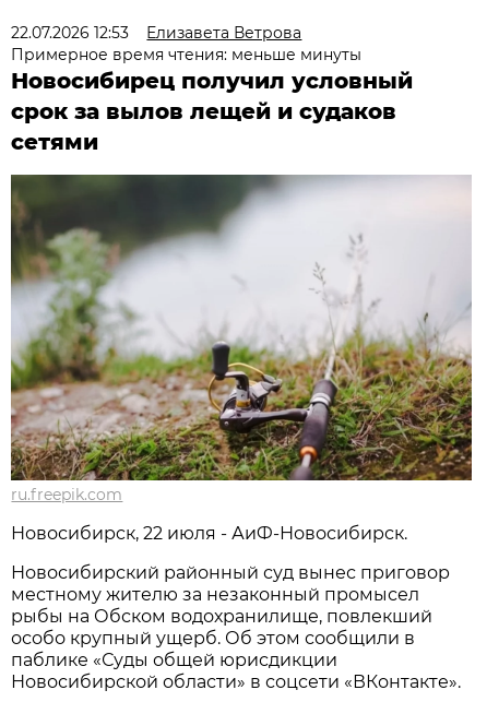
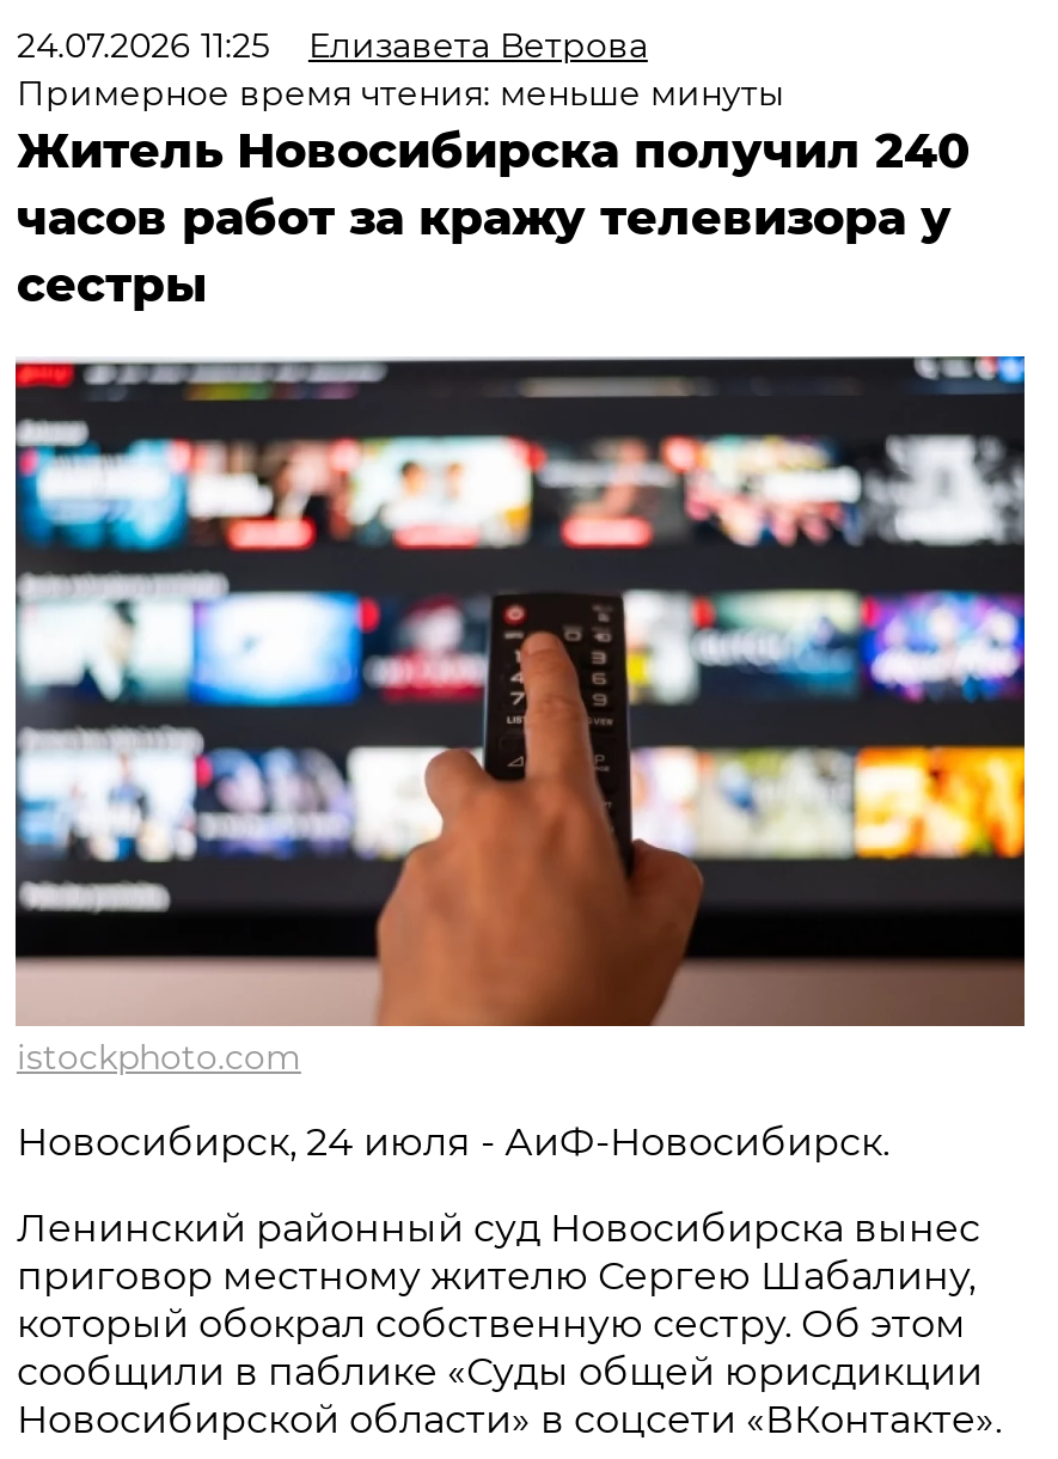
- 22.07.2026 12:53 Елизавета Ветрова
+ 24.07.2026 11:25 Елизавета Ветрова

- Новосибирец получил условный
- срок за вылов лещей и судаков
- сетями
+ Житель Новосибирска получил 240
+ часов работ за кражу телевизора у
+ сестры

- [image]
- ru.freepik.com
+ [image]
+ istockphoto.com

- Новосибирcк, 22 июля - АиФ-Новосибирск.
+ Новосибирcк, 24 июля - АиФ-Новосибирск.

- Новосибирский районный суд вынес приговор
- местному жителю за незаконный промысел
- рыбы на Обском водохранилище, повлекший
- особо крупный ущерб. Об этом сообщили в
- паблике «Суды общей юрисдикции
+ Ленинский районный суд Новосибирска вынес
+ приговор местному жителю Сергею Шабалину,
+ который обокрал собственную сестру. Об этом
+ сообщили в паблике «Суды общей юрисдикции
